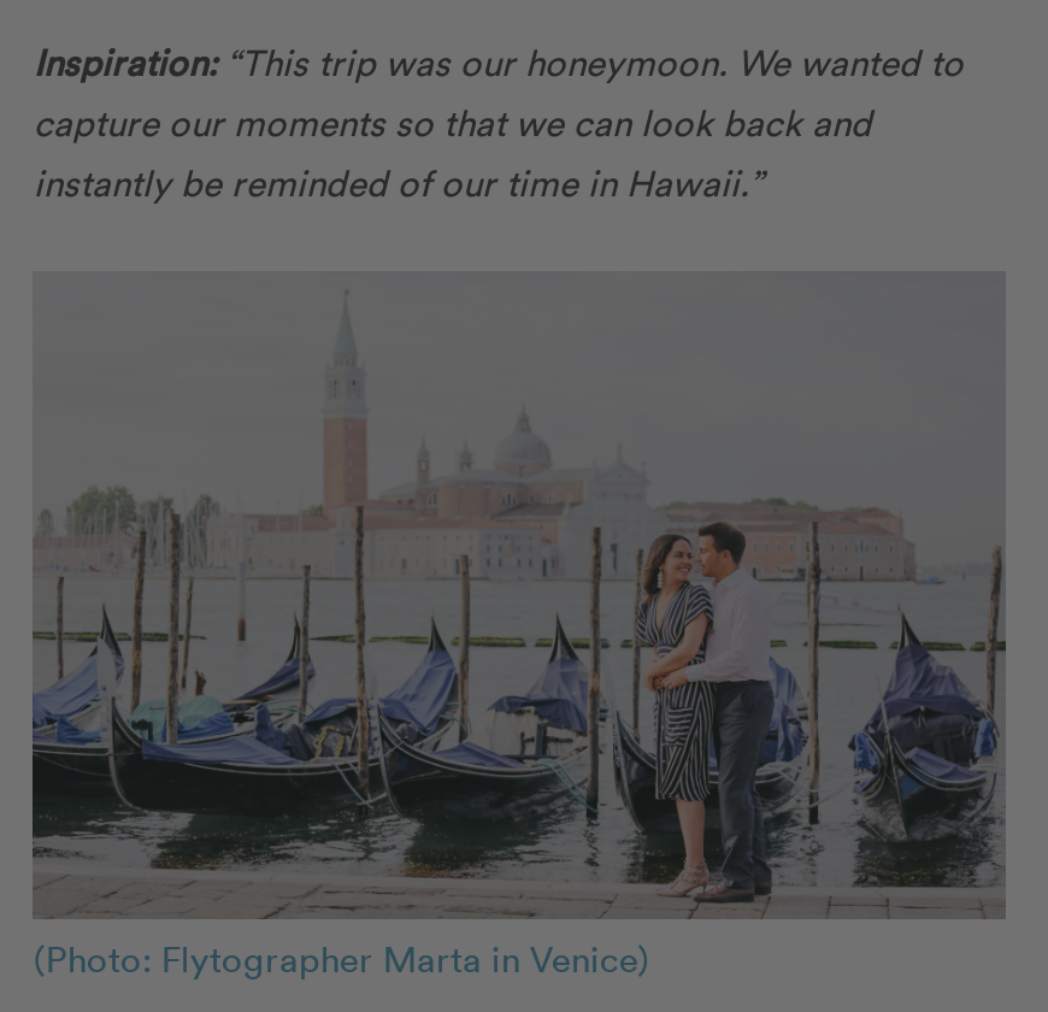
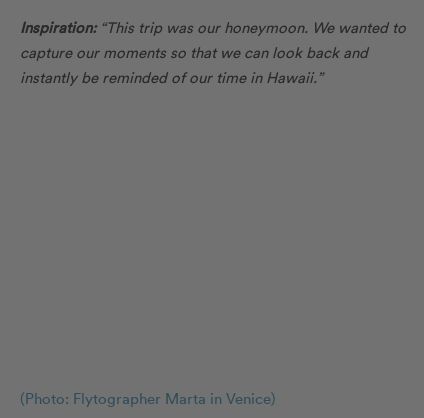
- [image]
